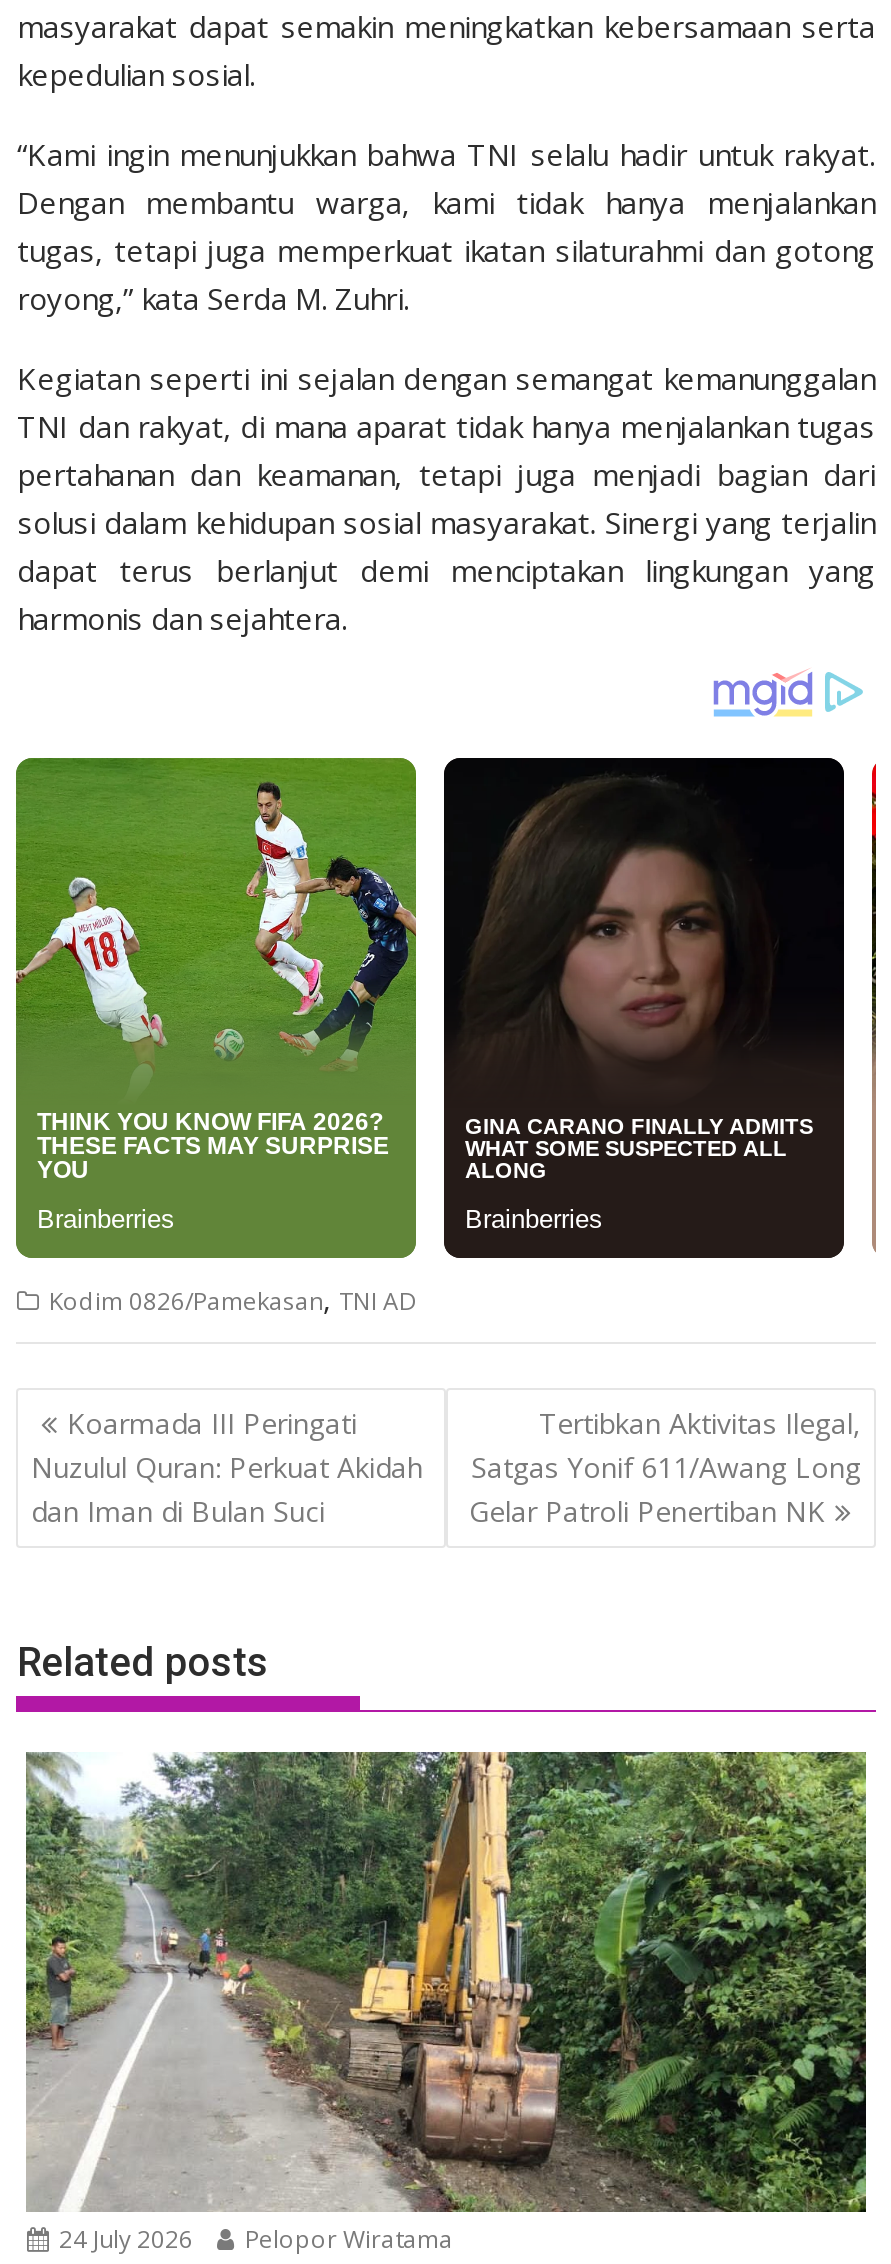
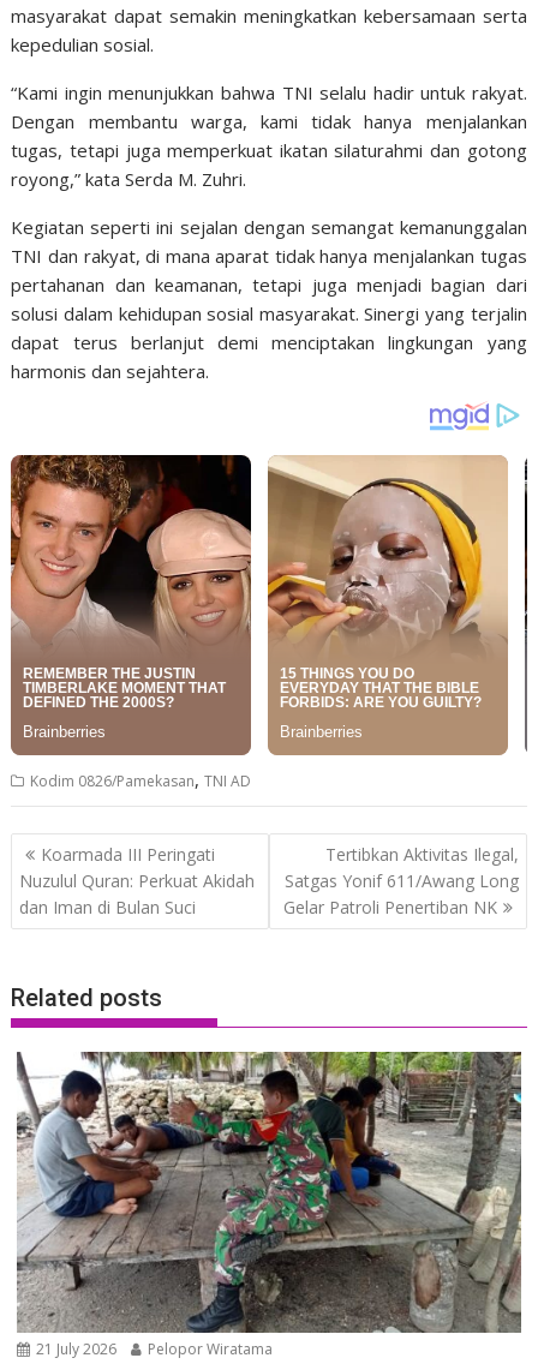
- [image]
+ [image]

- [image]
+ [image]

- [image]
- 24 July 2026 Pelopor Wiratama
+ [image]
+ 21 July 2026 Pelopor Wiratama
